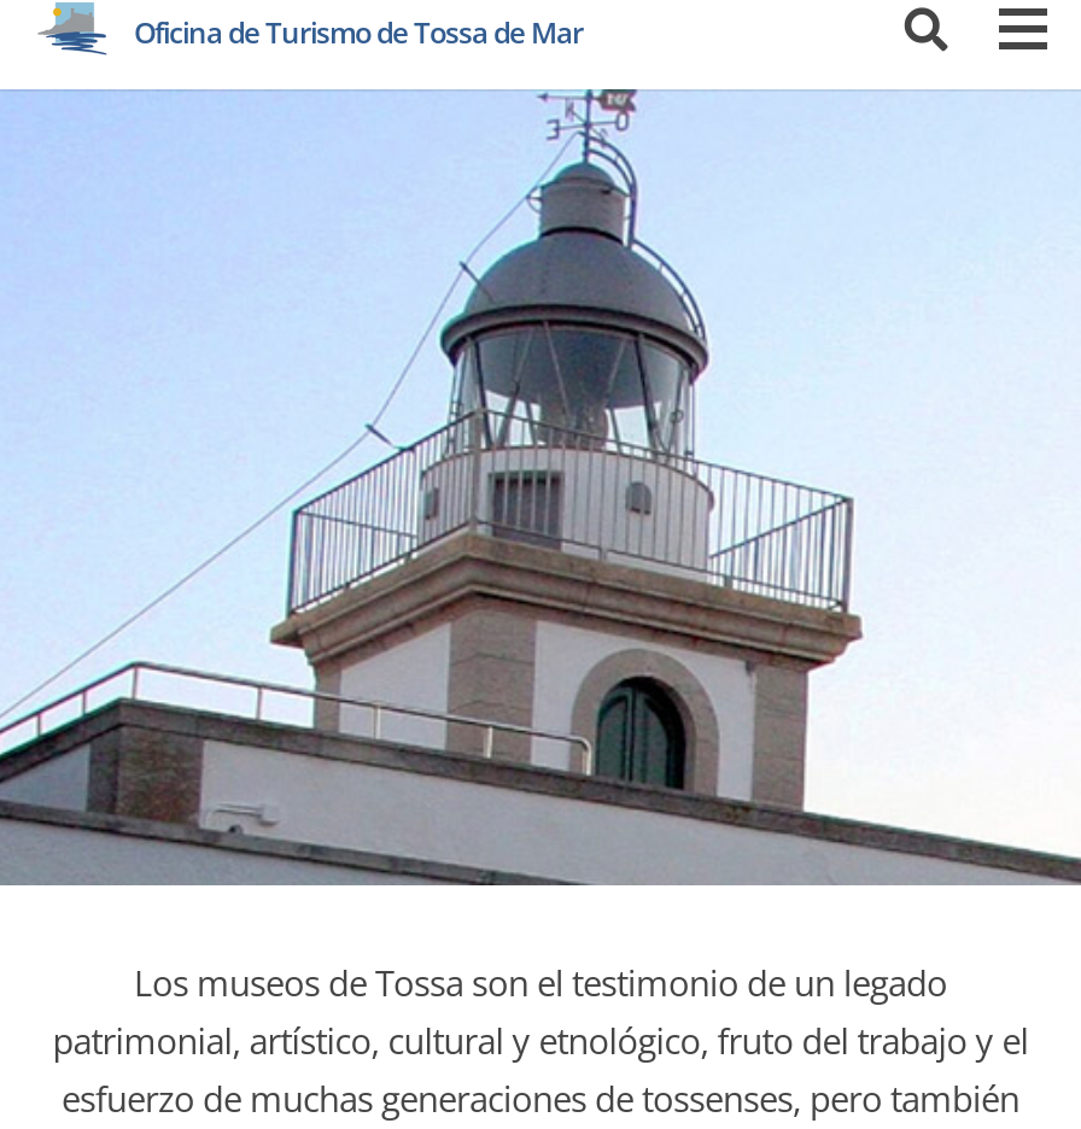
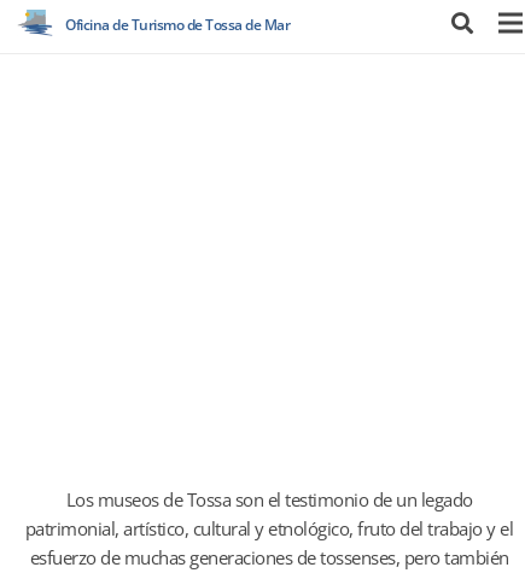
- [image]
